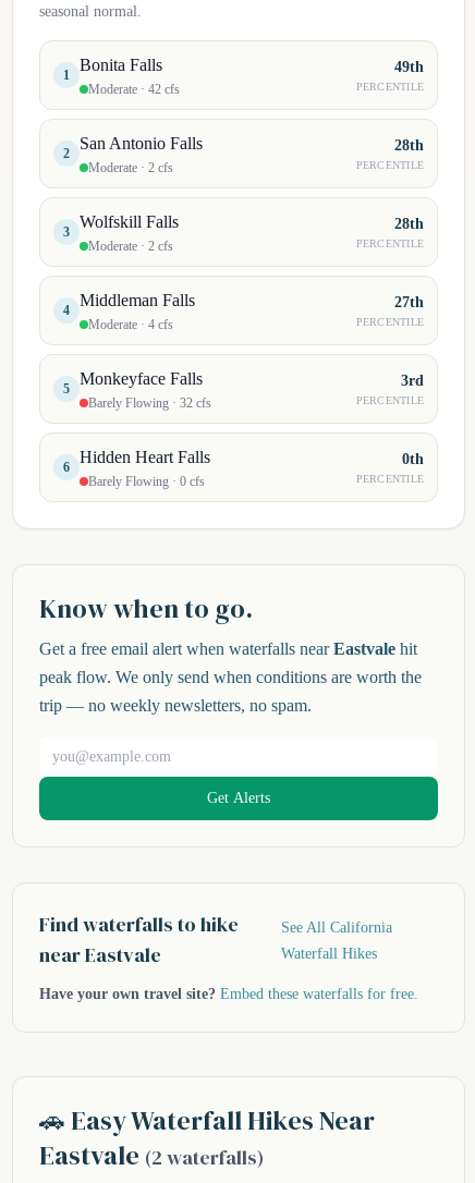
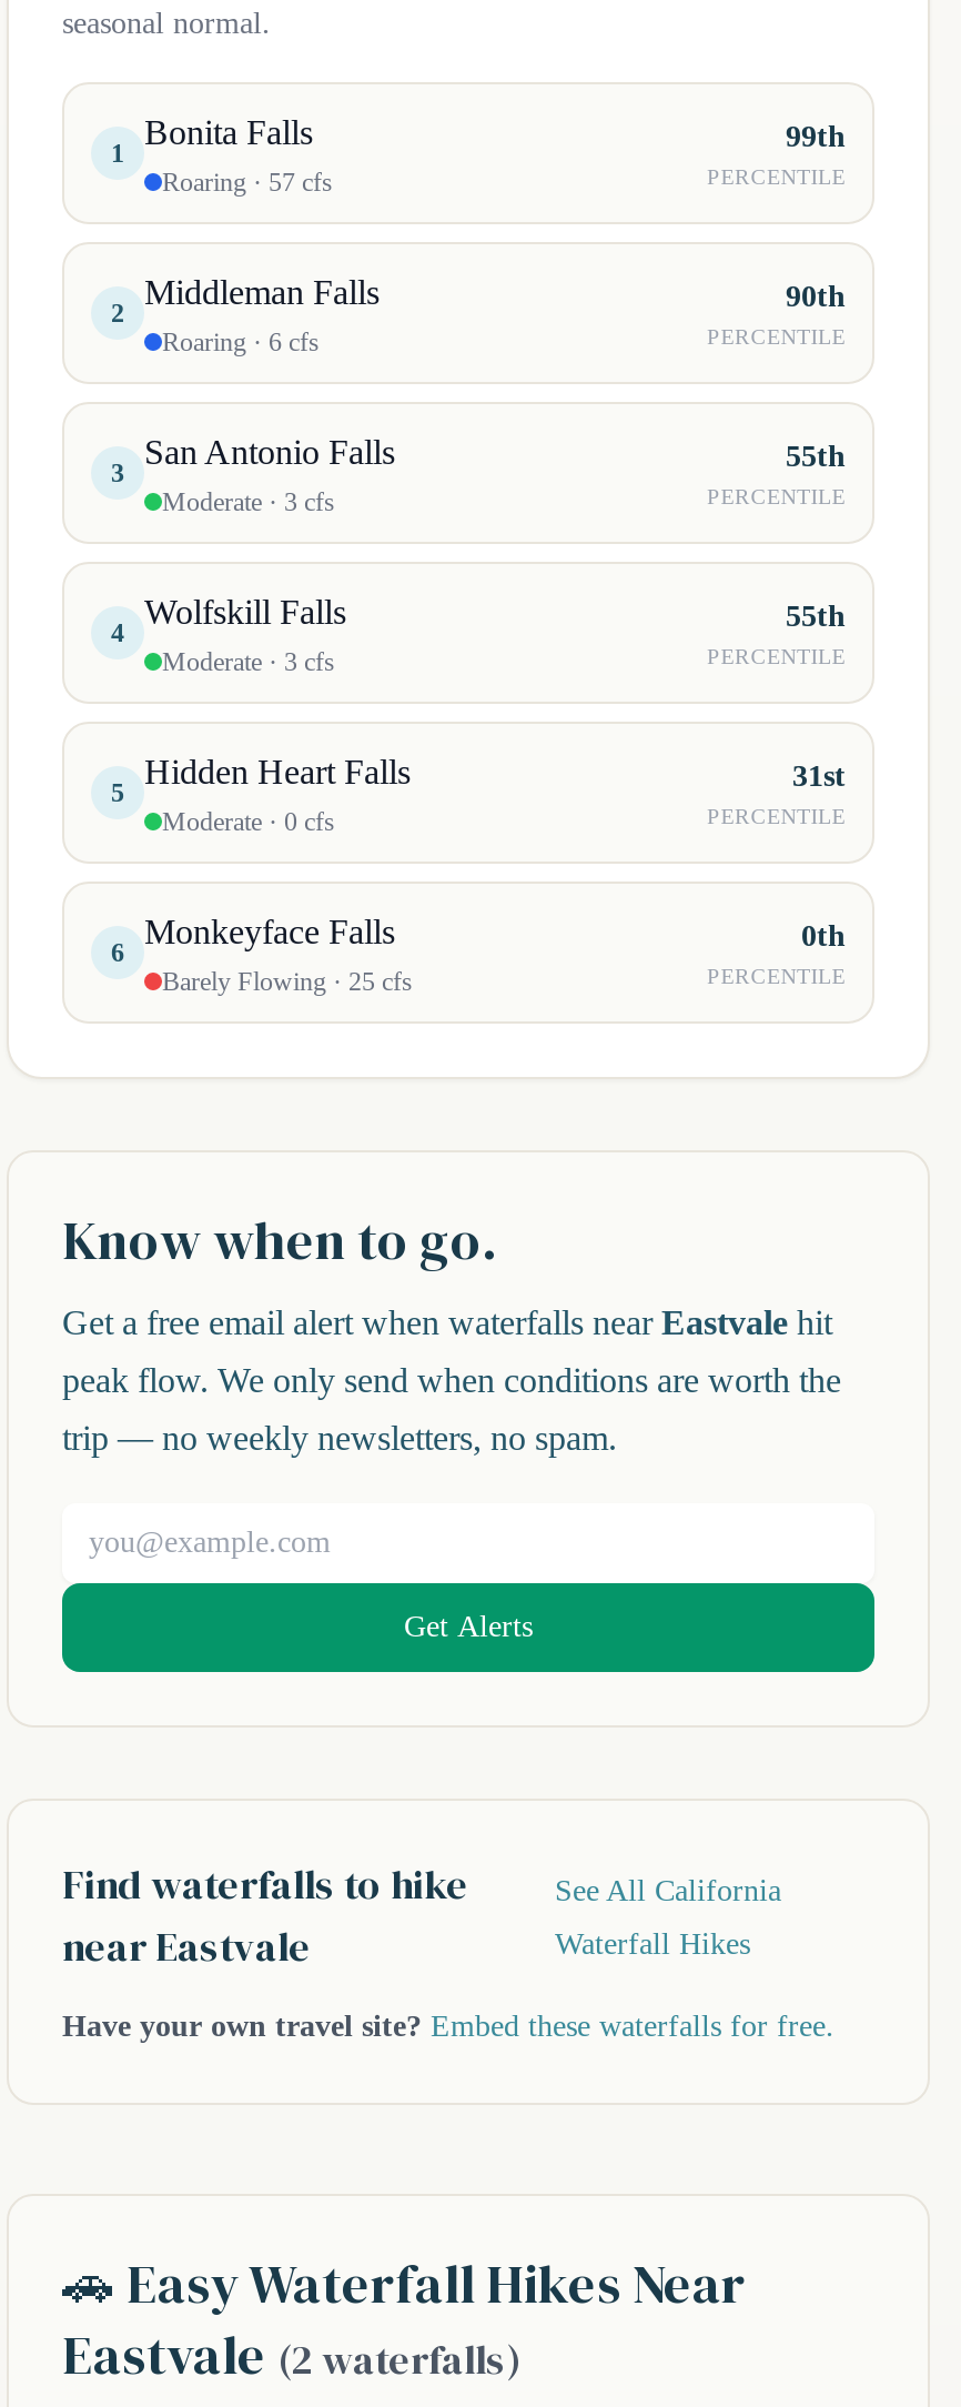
- 49th
+ 99th

- Moderate · 42 cfs
+ Roaring · 57 cfs

moved down: San Antonio Falls

- 28th
+ 90th

- Moderate · 2 cfs
+ Roaring · 6 cfs

moved down: Wolfskill Falls

- 28th
+ 55th

- Moderate · 2 cfs
+ Moderate · 3 cfs

moved up: Middleman Falls

- 27th
+ 55th

- Moderate · 4 cfs
+ Moderate · 3 cfs

moved down: Monkeyface Falls

- 3rd
+ 31st

- Barely Flowing · 32 cfs
+ Moderate · 0 cfs

moved up: Hidden Heart Falls

- Barely Flowing · 0 cfs
+ Barely Flowing · 25 cfs
